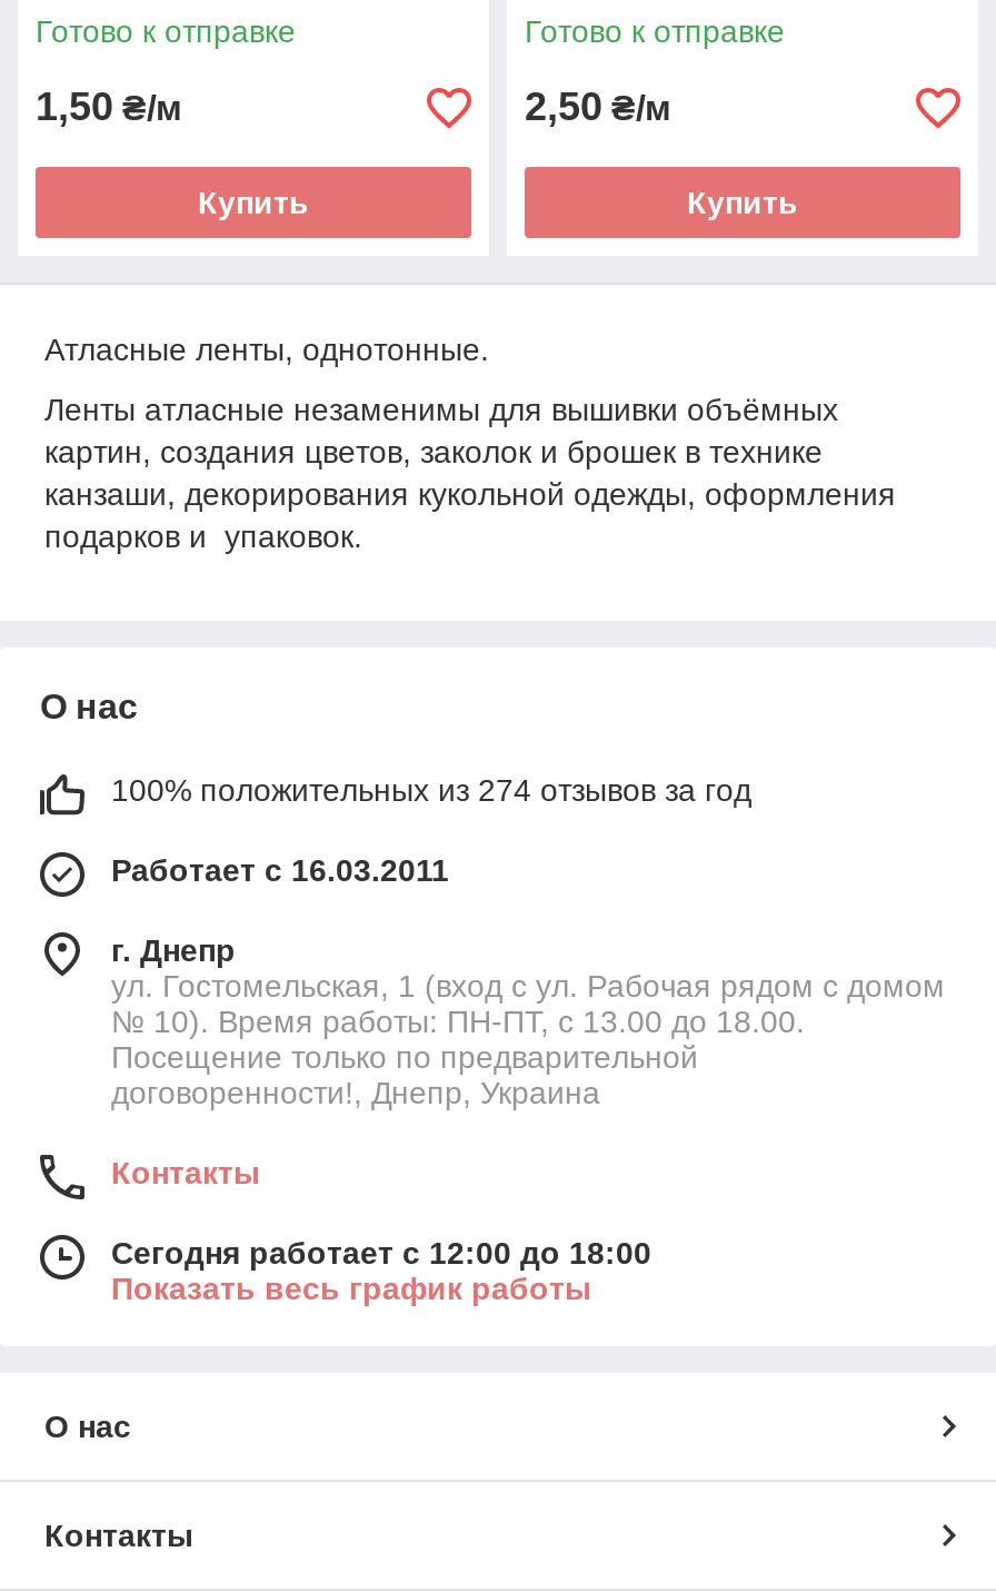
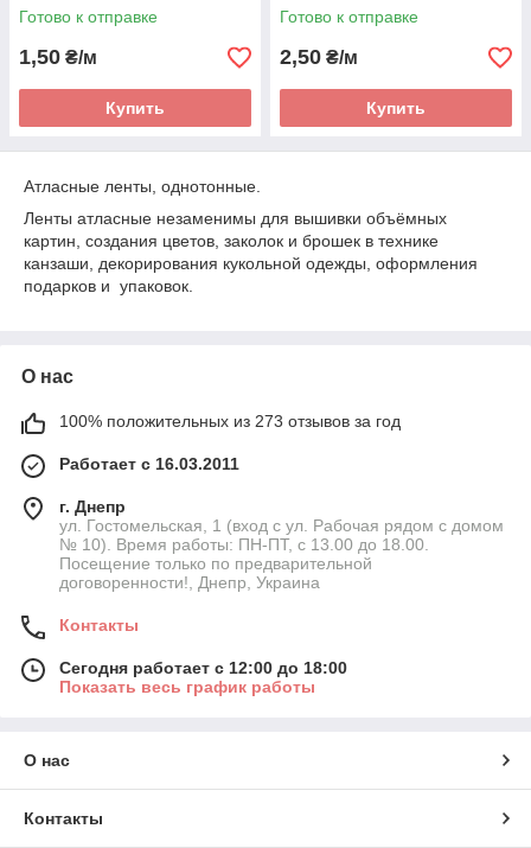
- 100% положительных из 274 отзывов за год
+ 100% положительных из 273 отзывов за год
